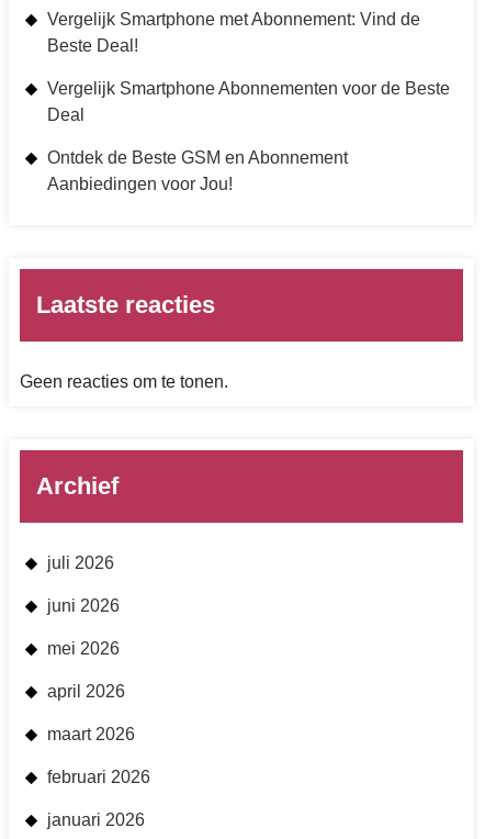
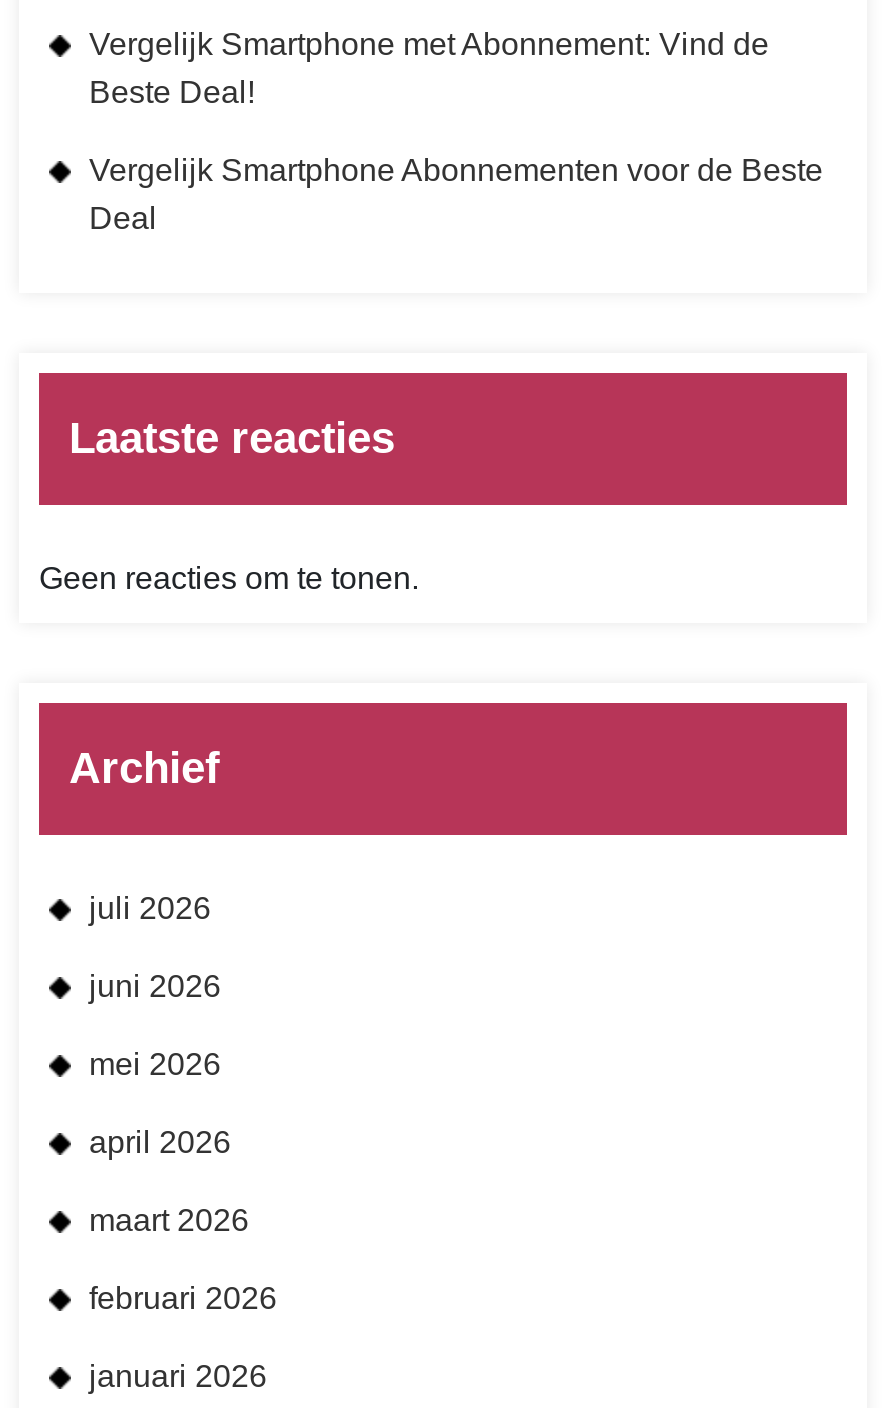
- Ontdek de Beste GSM en Abonnement
- Aanbiedingen voor Jou!
